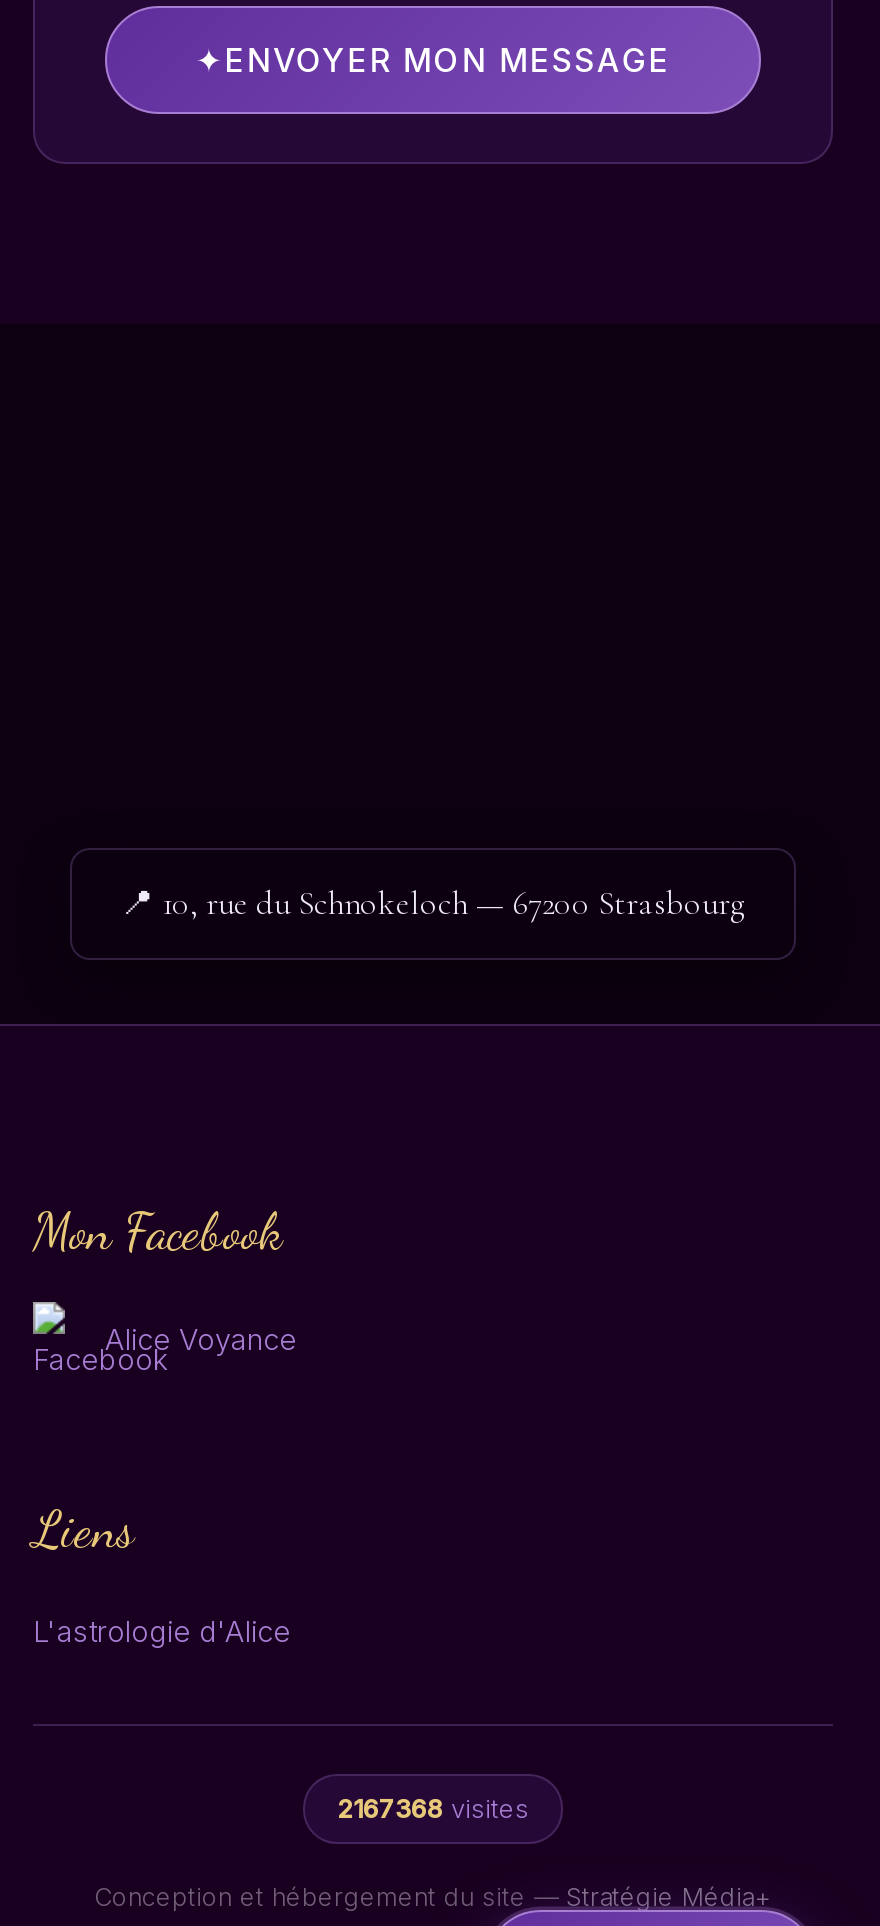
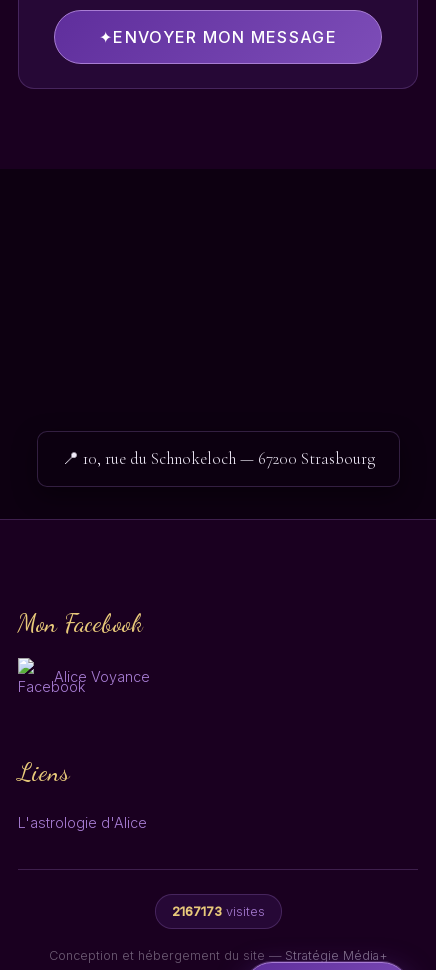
- 2167368 visites
+ 2167173 visites
